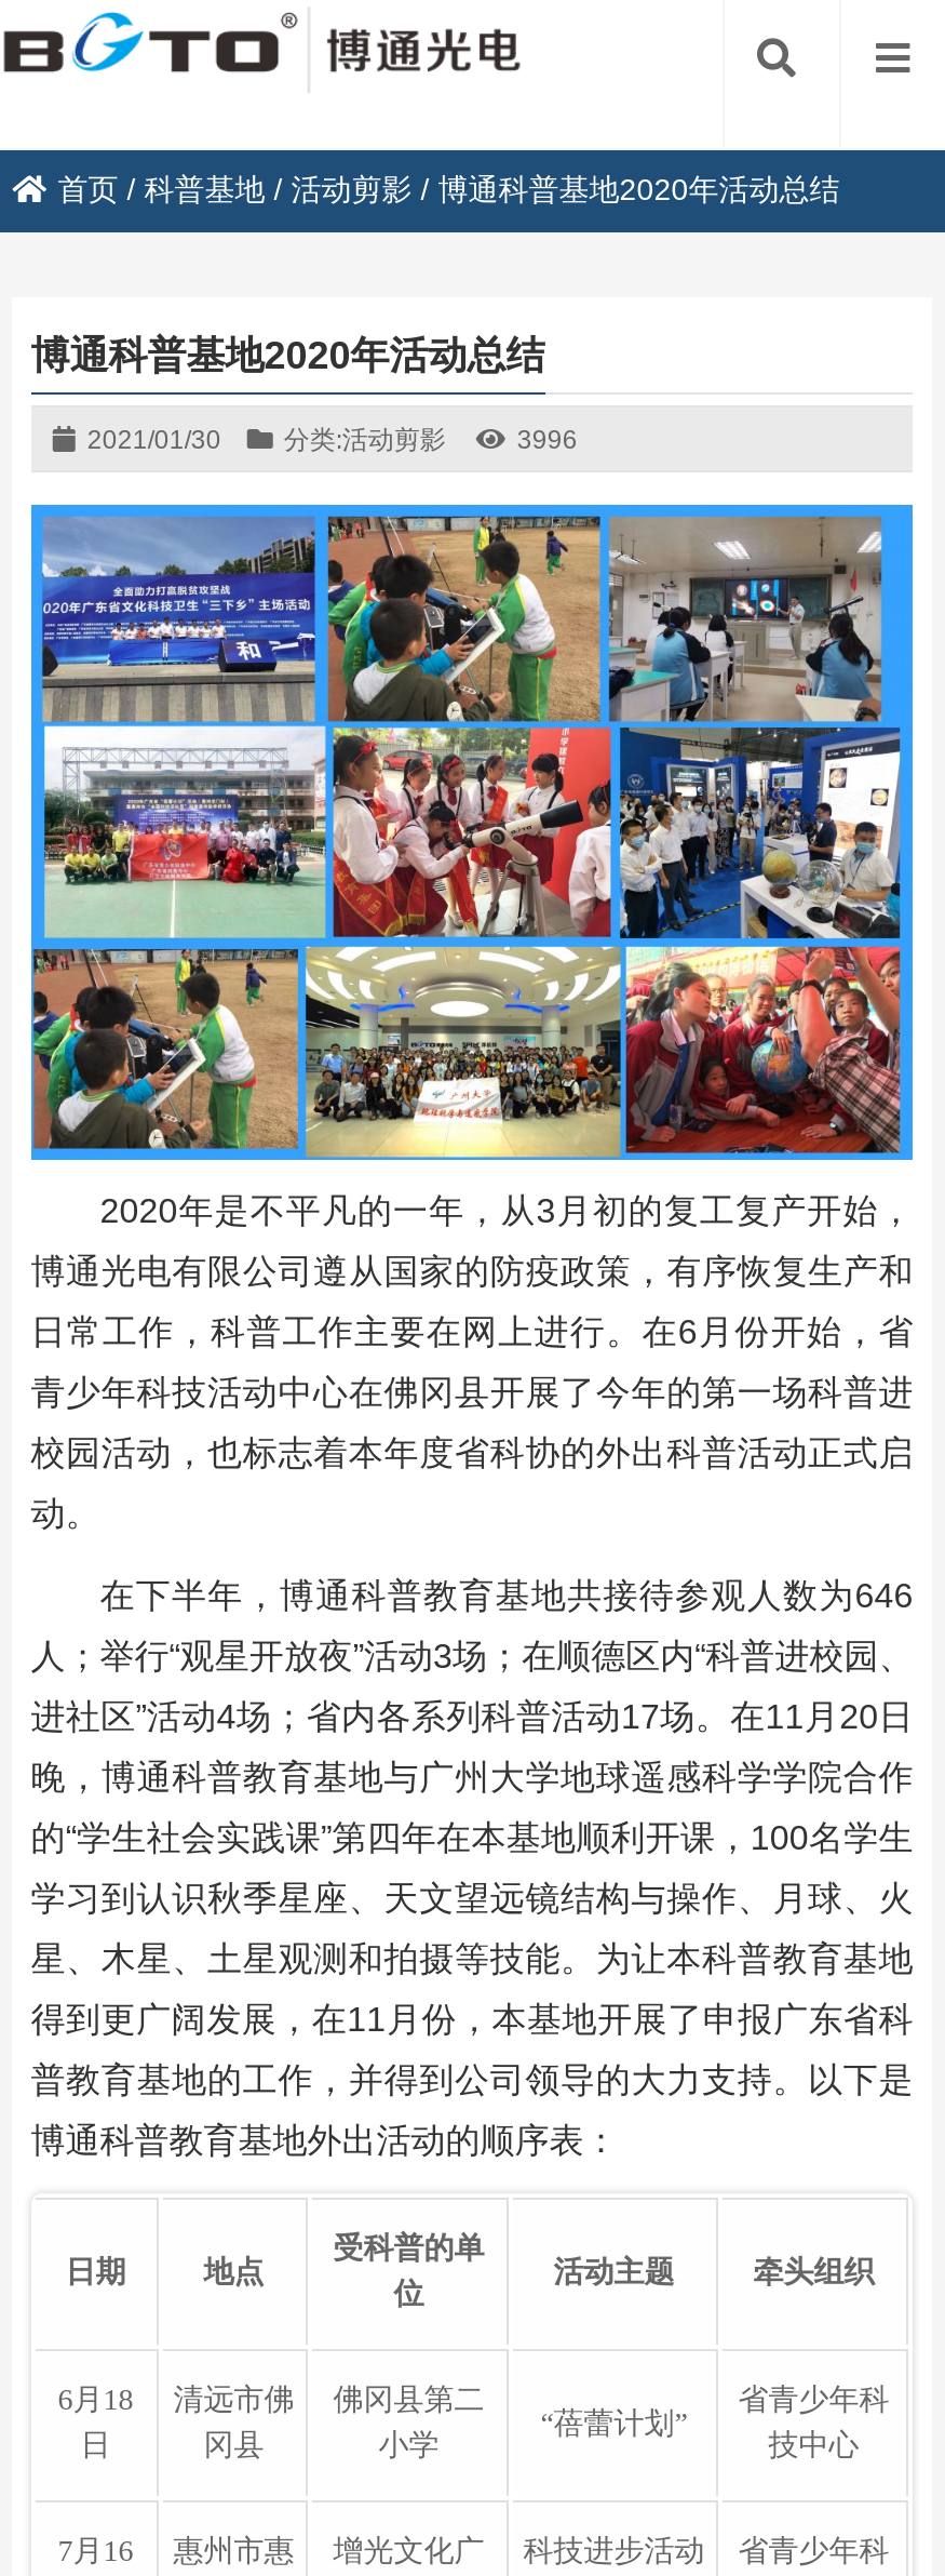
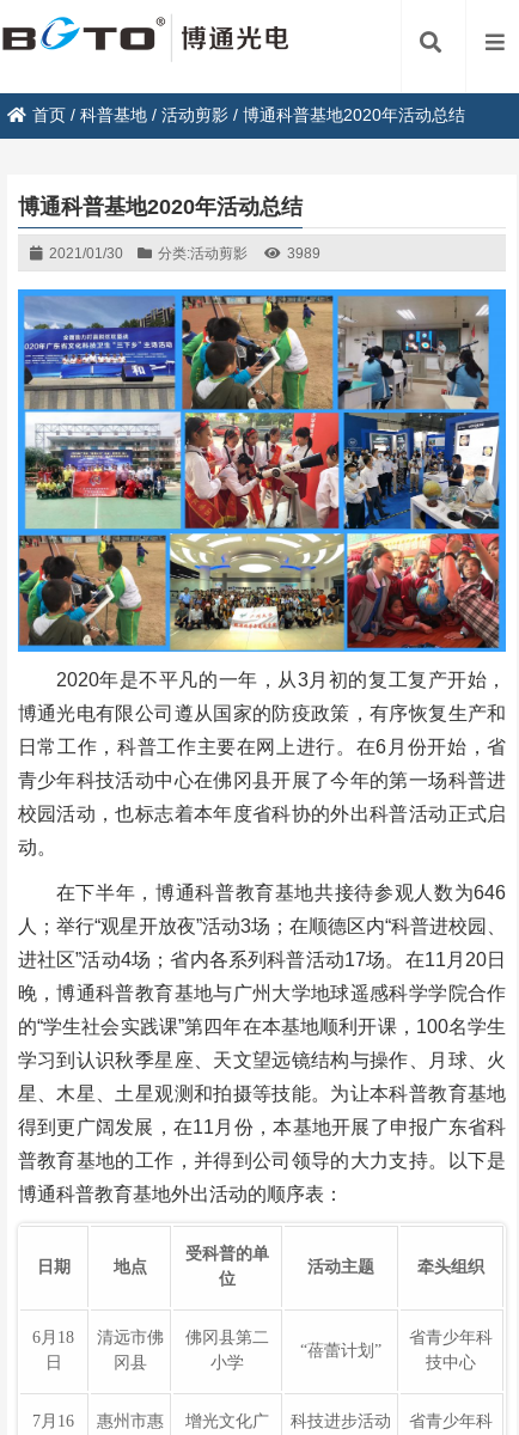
- 3996
+ 3989
